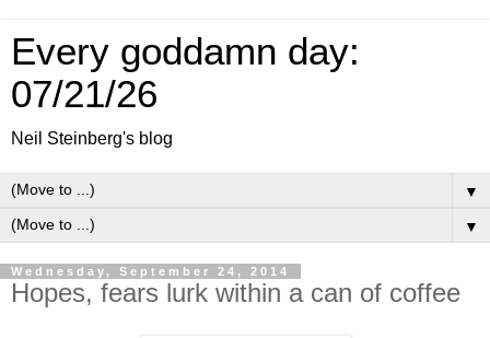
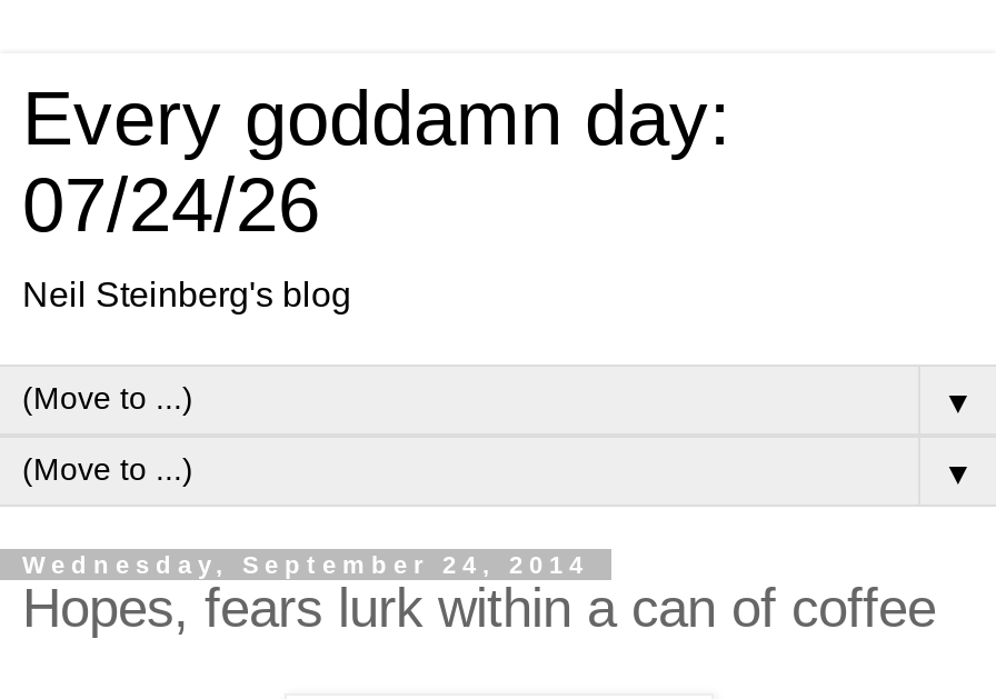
- 07/21/26
+ 07/24/26
